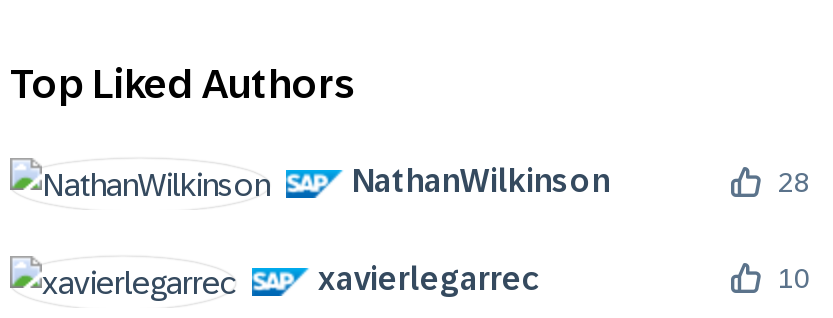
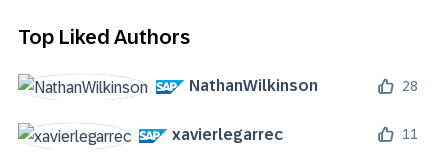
- 10
+ 11
